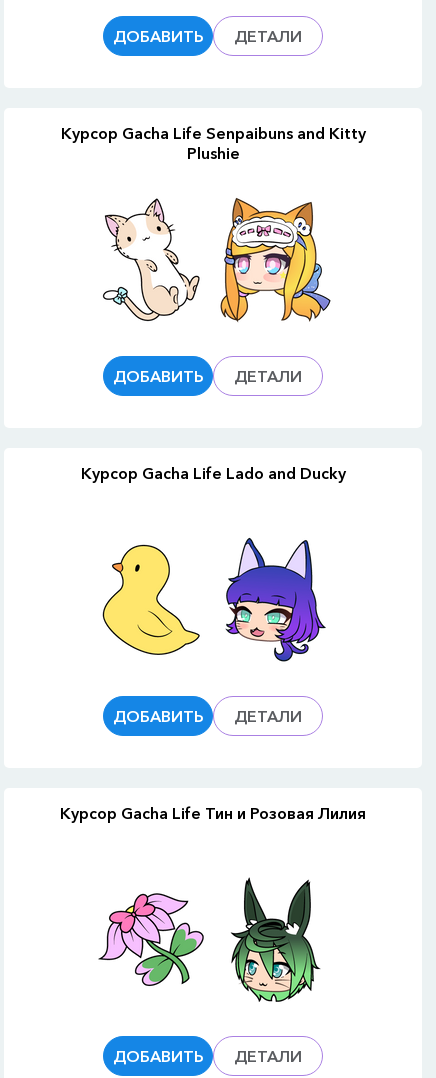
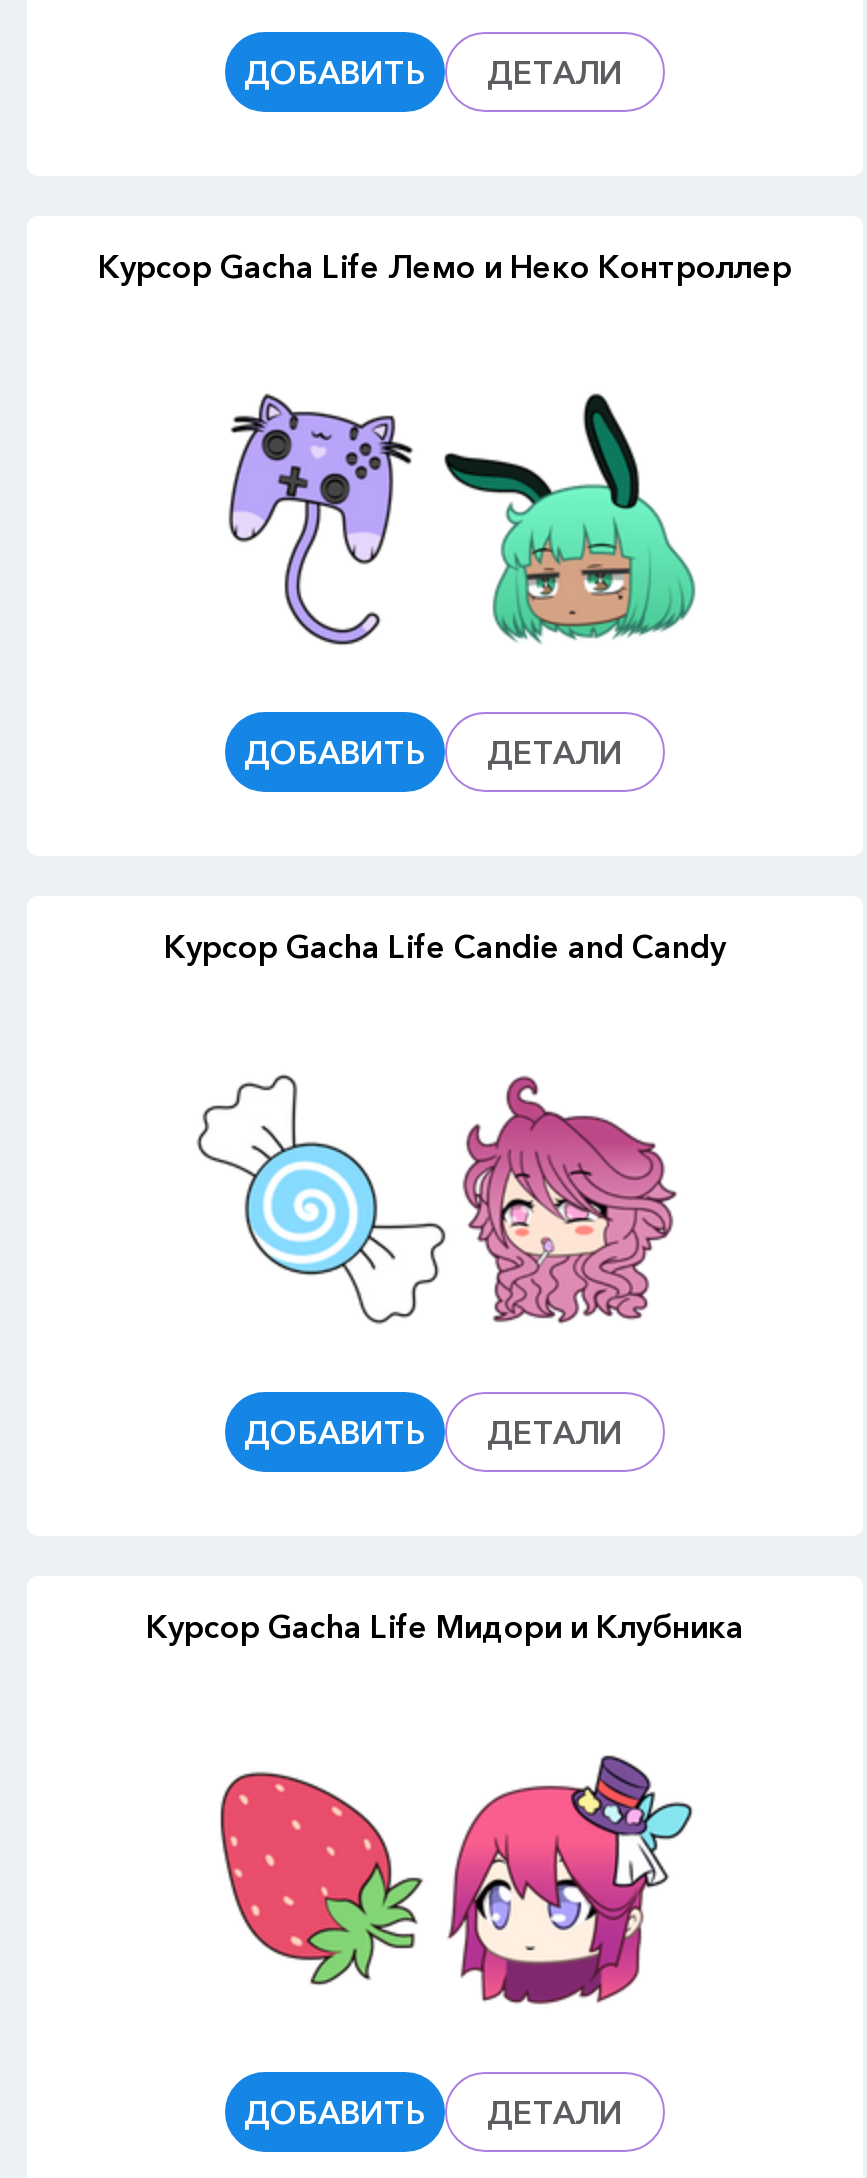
- Курсор Gacha Life Senpaibuns and Kitty
- Plushie
+ Курсор Gacha Life Лемо и Неко Контроллер

- [image]
+ [image]

- [image]
+ [image]

- Курсор Gacha Life Lado and Ducky
+ Курсор Gacha Life Candie and Candy

- [image]
+ [image]

- [image]
+ [image]

- Курсор Gacha Life Тин и Розовая Лилия
+ Курсор Gacha Life Мидори и Клубника

- [image]
+ [image]

- [image]
+ [image]
